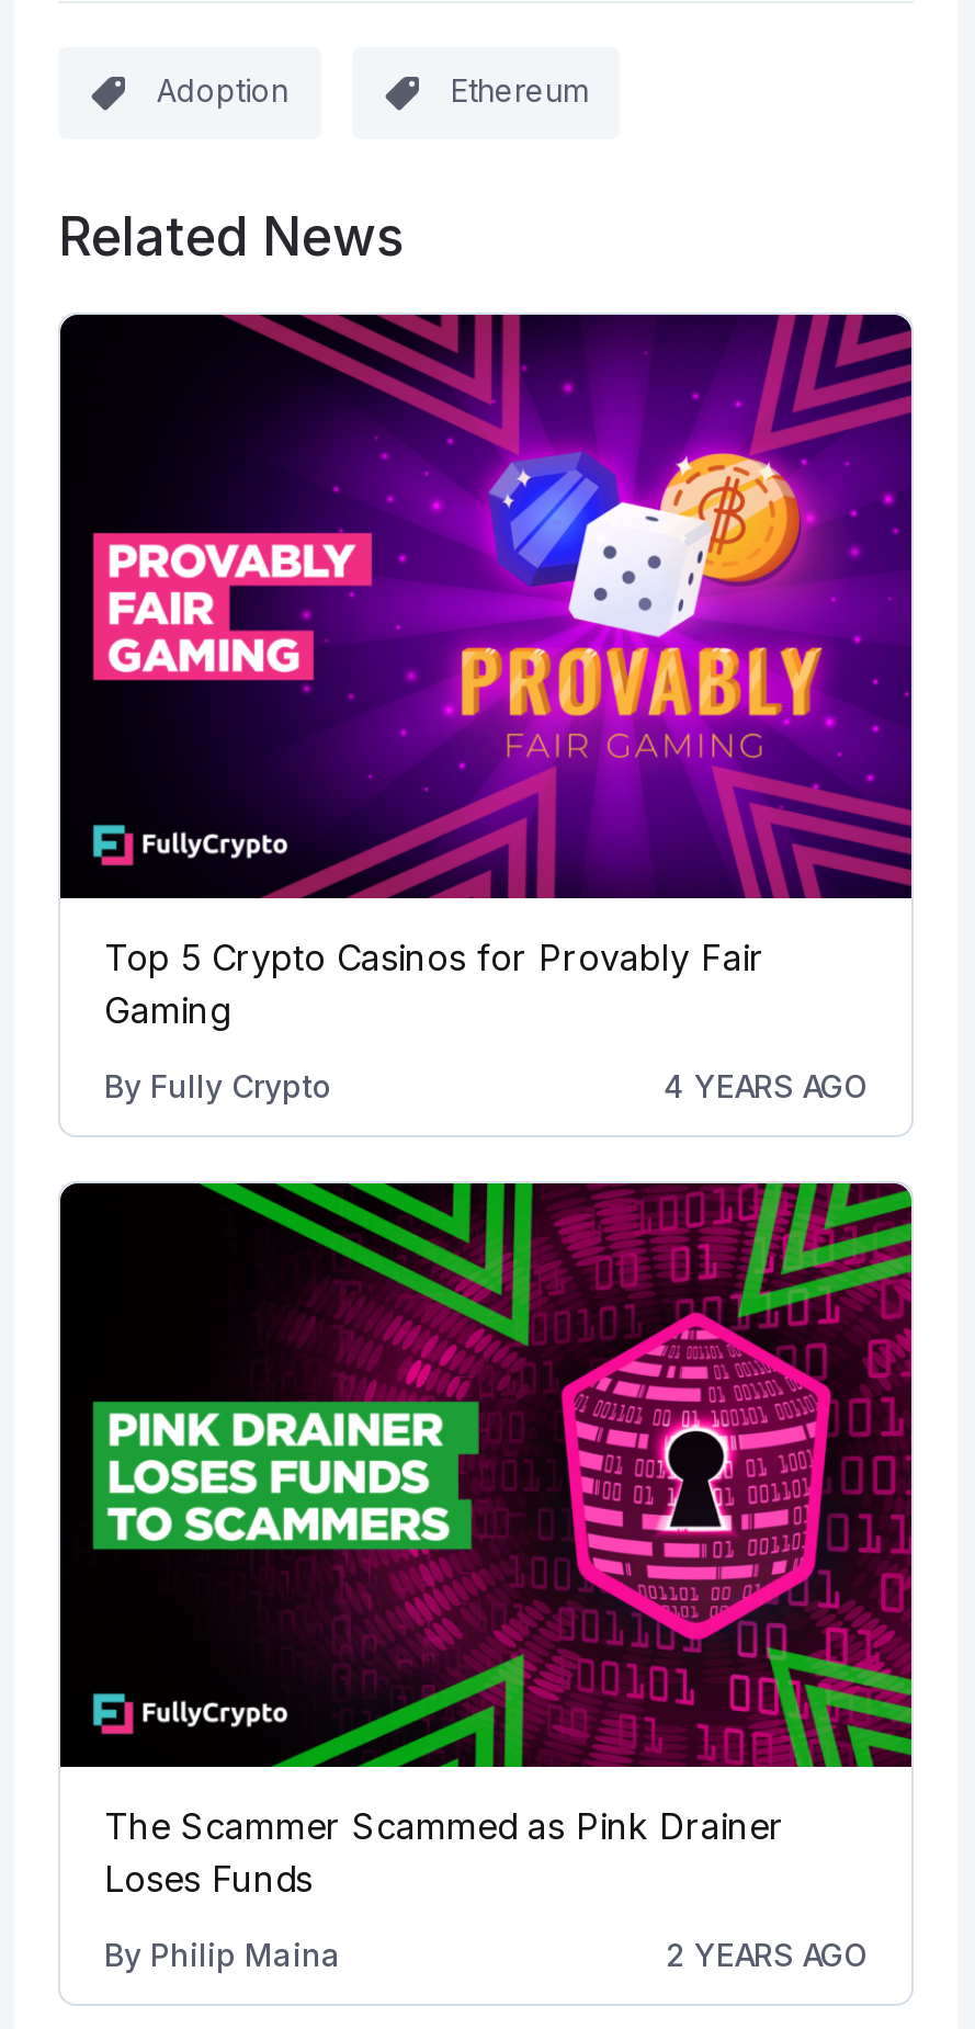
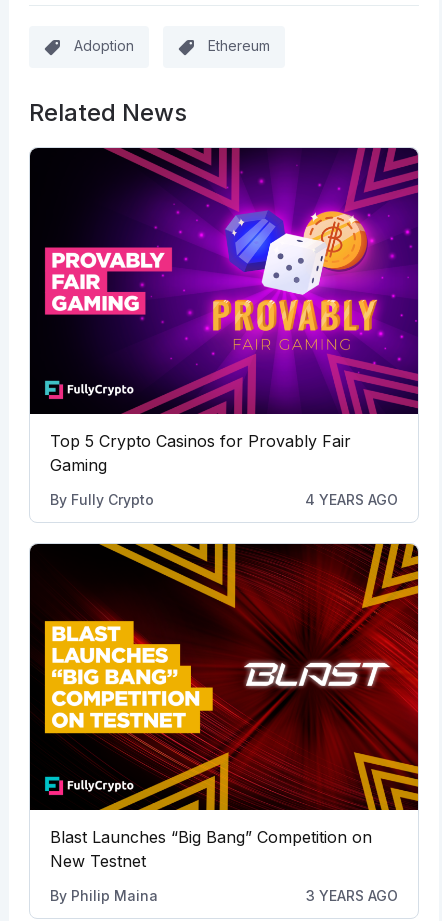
- [image]
- The Scammer Scammed as Pink Drainer
- Loses Funds
+ [image]
+ Blast Launches “Big Bang” Competition on
+ New Testnet

- 2 YEARS AGO
+ 3 YEARS AGO
